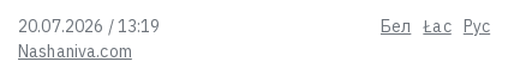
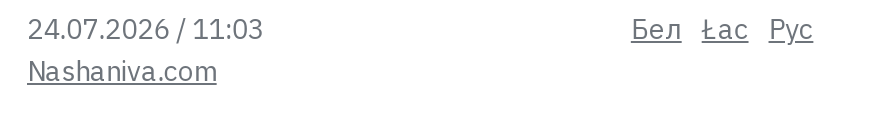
- 20.07.2026 / 13:19
+ 24.07.2026 / 11:03
